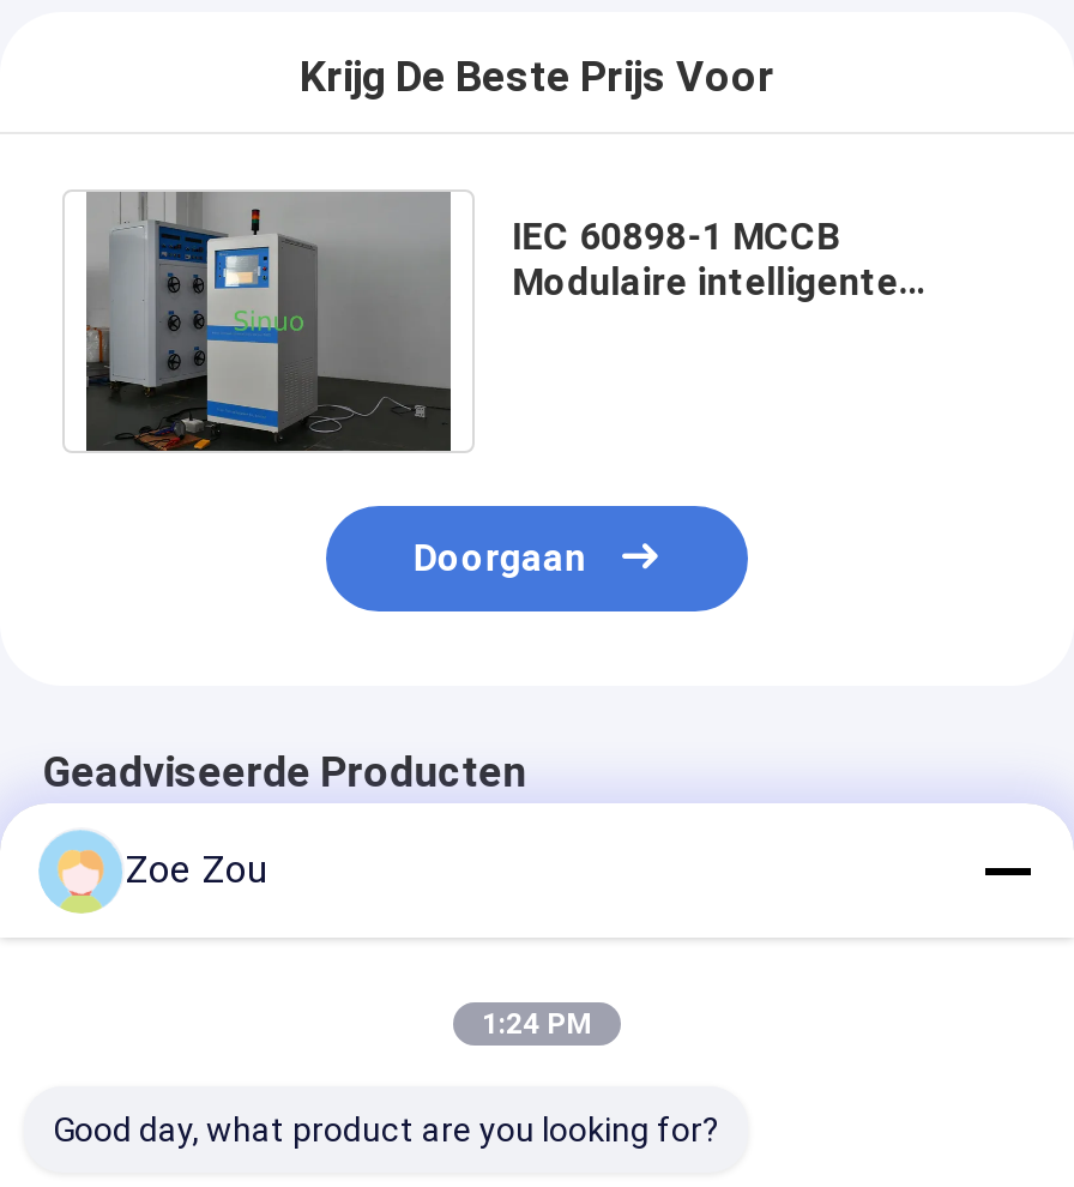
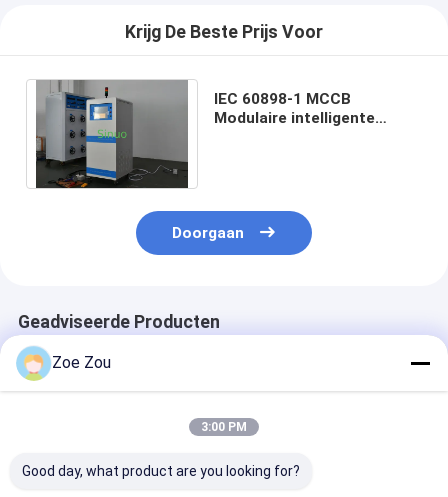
- 1:24 PM
+ 3:00 PM
